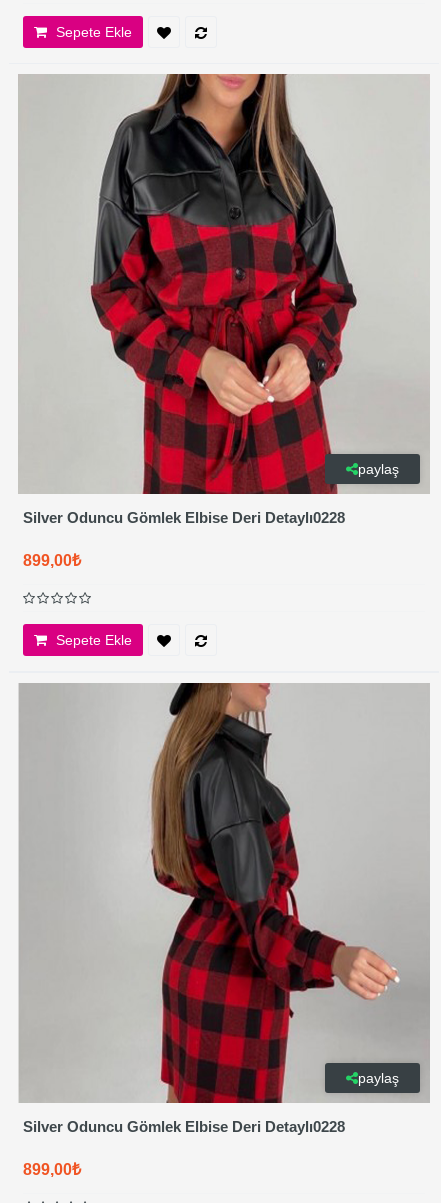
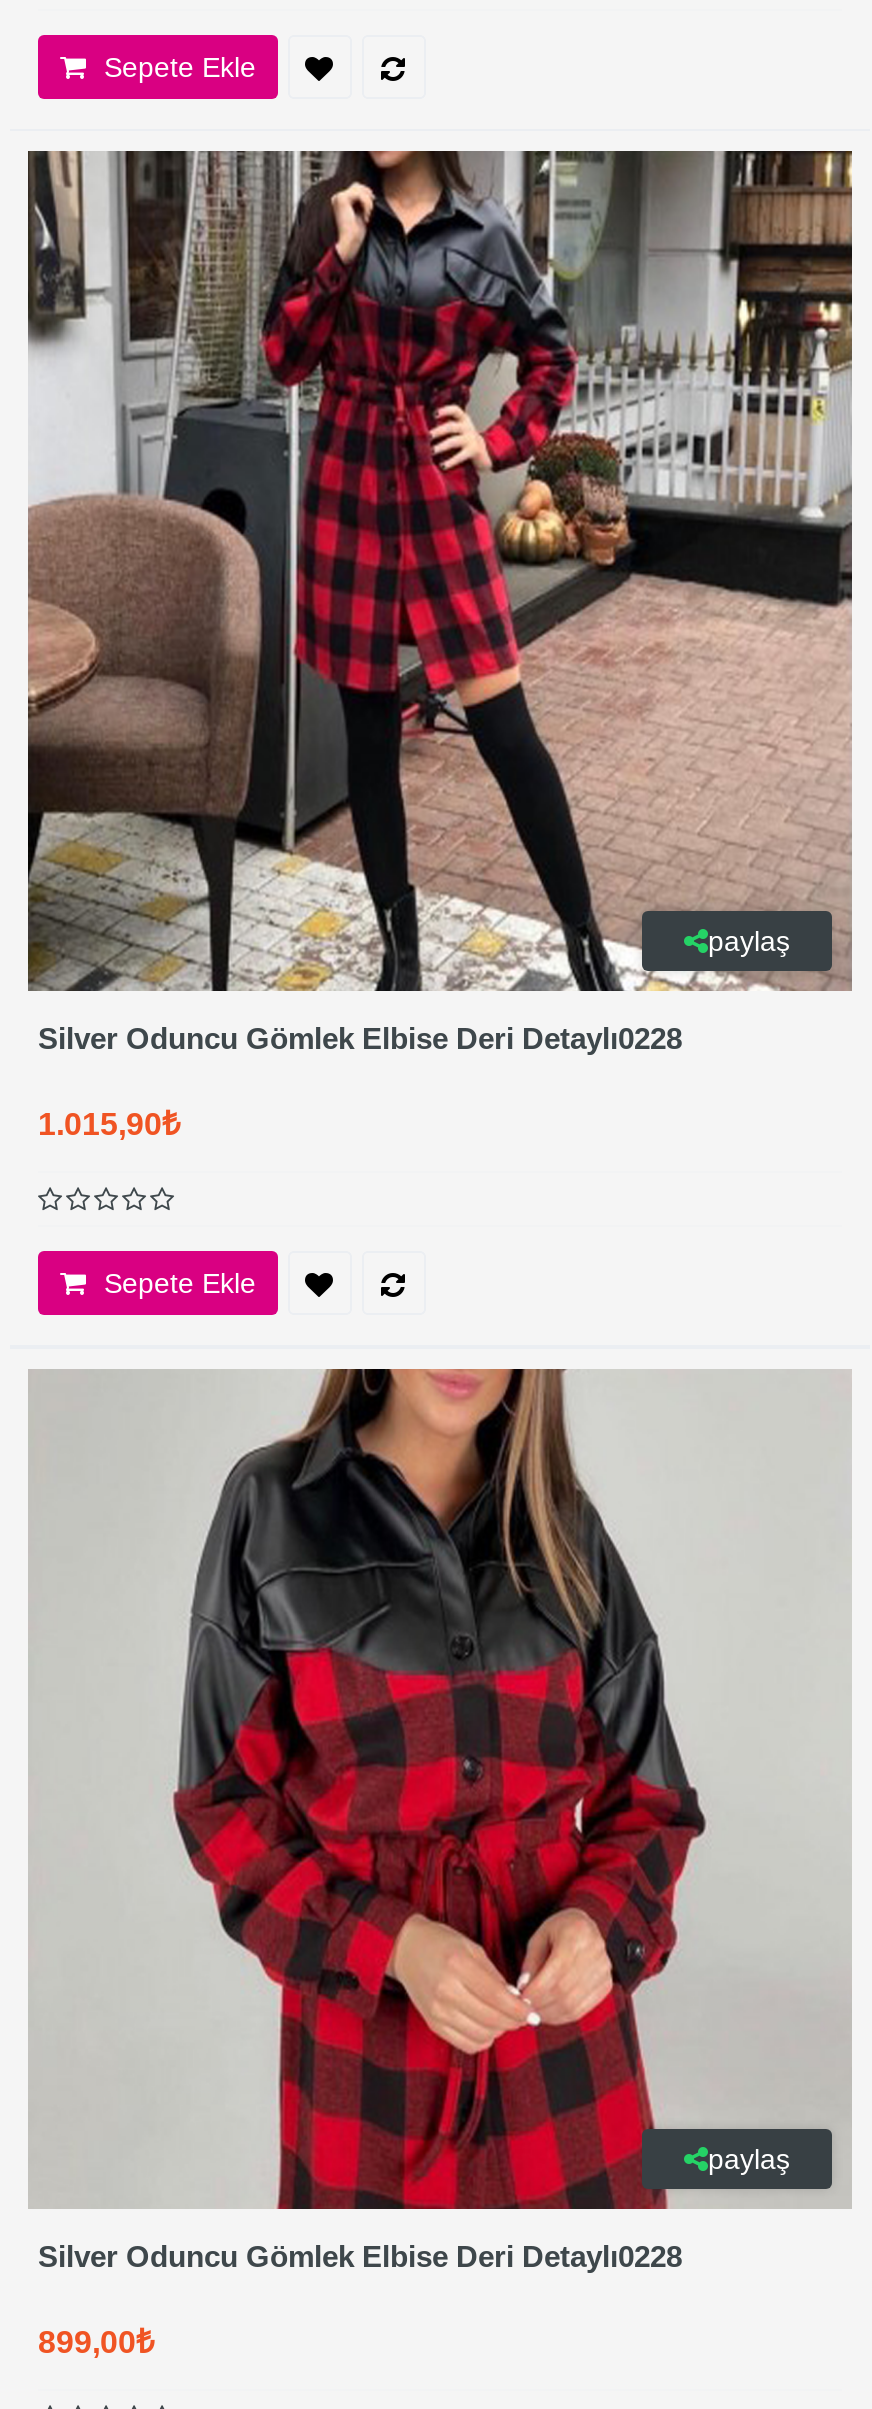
- [image]
+ [image]

- 899,00₺
+ 1.015,90₺

- [image]
+ [image]
